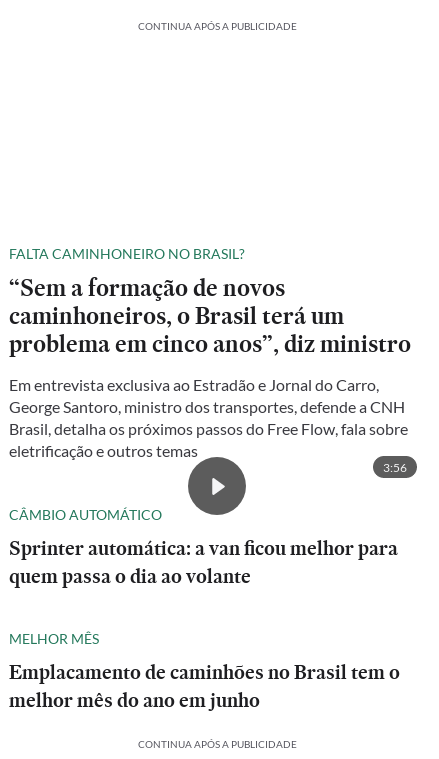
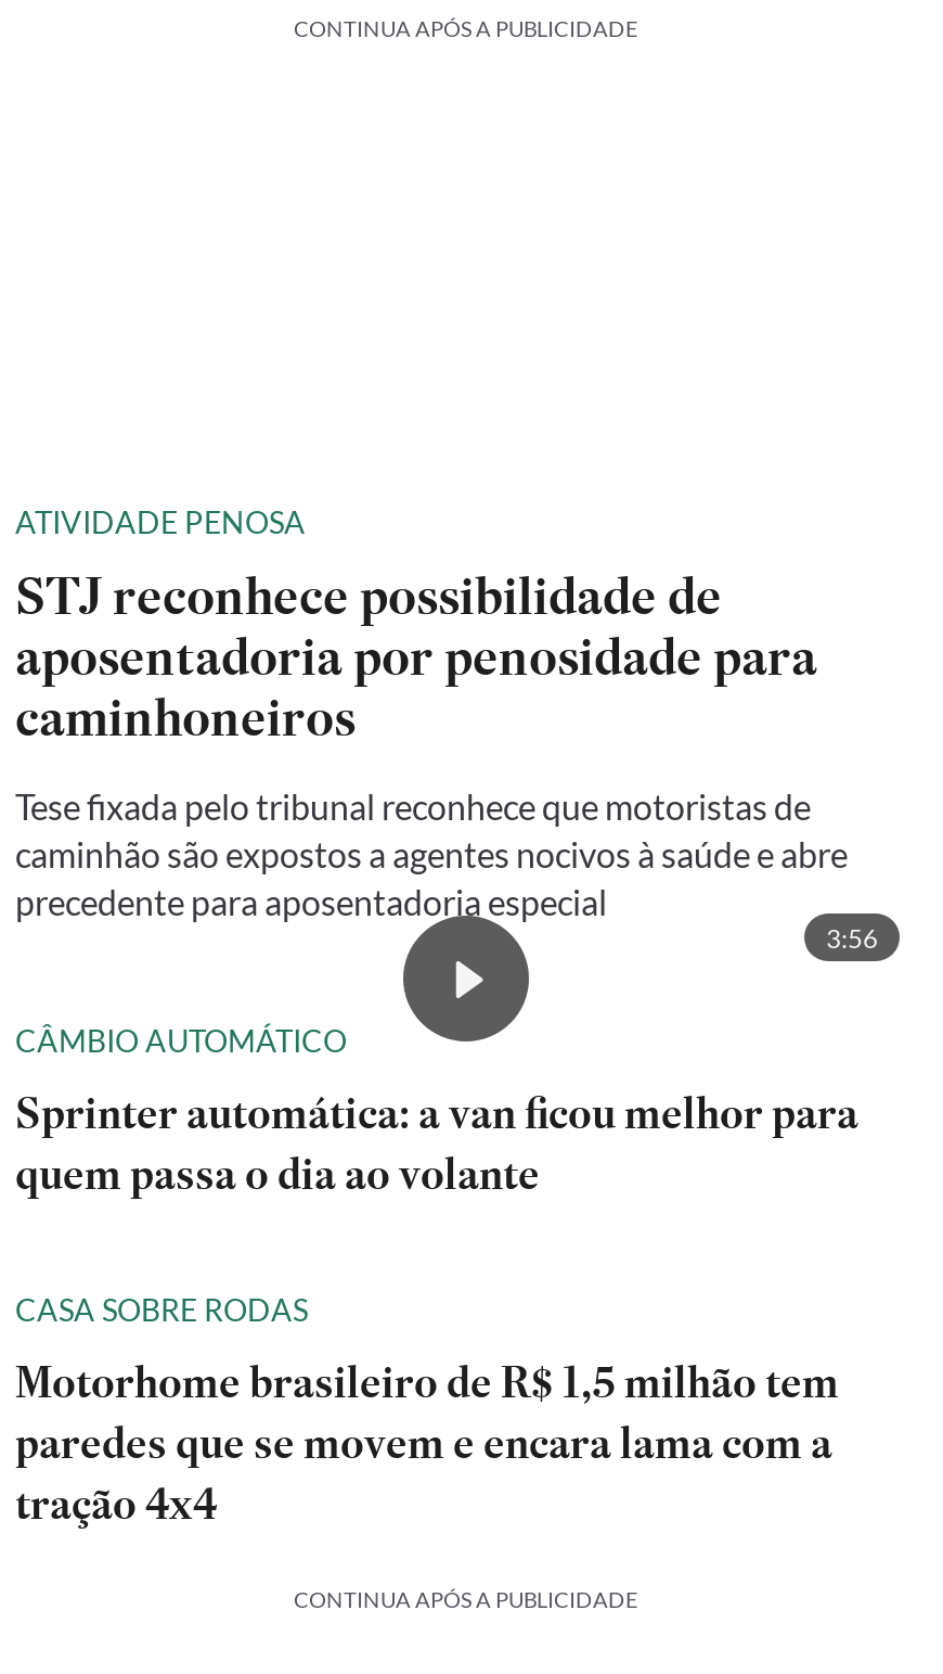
- FALTA CAMINHONEIRO NO BRASIL?
- “Sem a formação de novos
- caminhoneiros, o Brasil terá um
- problema em cinco anos”, diz ministro
+ ATIVIDADE PENOSA
+ STJ reconhece possibilidade de
+ aposentadoria por penosidade para
+ caminhoneiros

- Em entrevista exclusiva ao Estradão e Jornal do Carro,
- George Santoro, ministro dos transportes, defende a CNH
- Brasil, detalha os próximos passos do Free Flow, fala sobre
- eletrificação e outros temas
+ Tese fixada pelo tribunal reconhece que motoristas de
+ caminhão são expostos a agentes nocivos à saúde e abre
+ precedente para aposentadoria especial

moved up: 3:56 | CÂMBIO AUTOMÁTICO | Sprinter automática: a van ficou melhor para | quem passa o dia ao volante

- MELHOR MÊS
- Emplacamento de caminhões no Brasil tem o
- melhor mês do ano em junho
+ CASA SOBRE RODAS
+ Motorhome brasileiro de R$ 1,5 milhão tem
+ paredes que se movem e encara lama com a
+ tração 4x4
